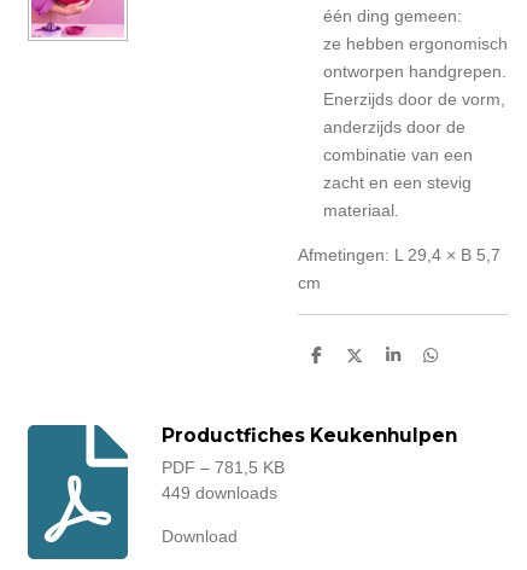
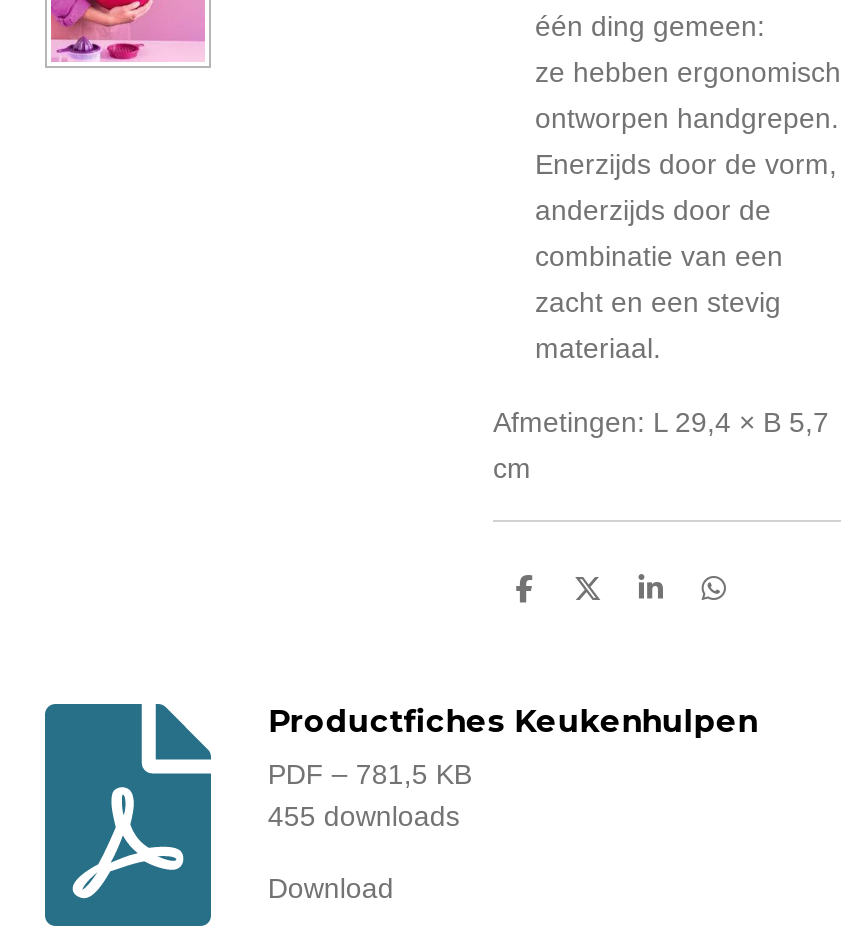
- 449 downloads
+ 455 downloads
